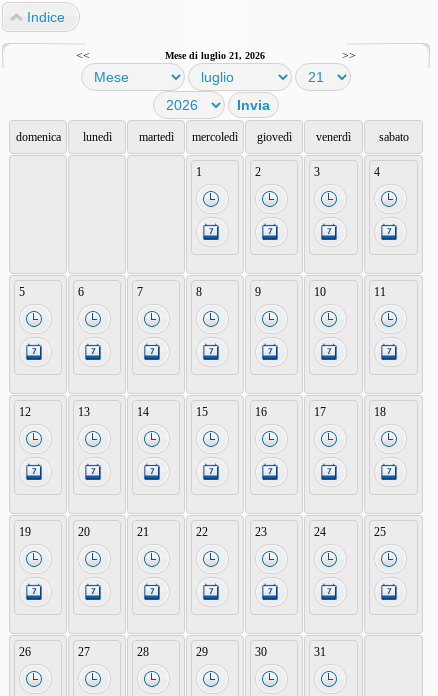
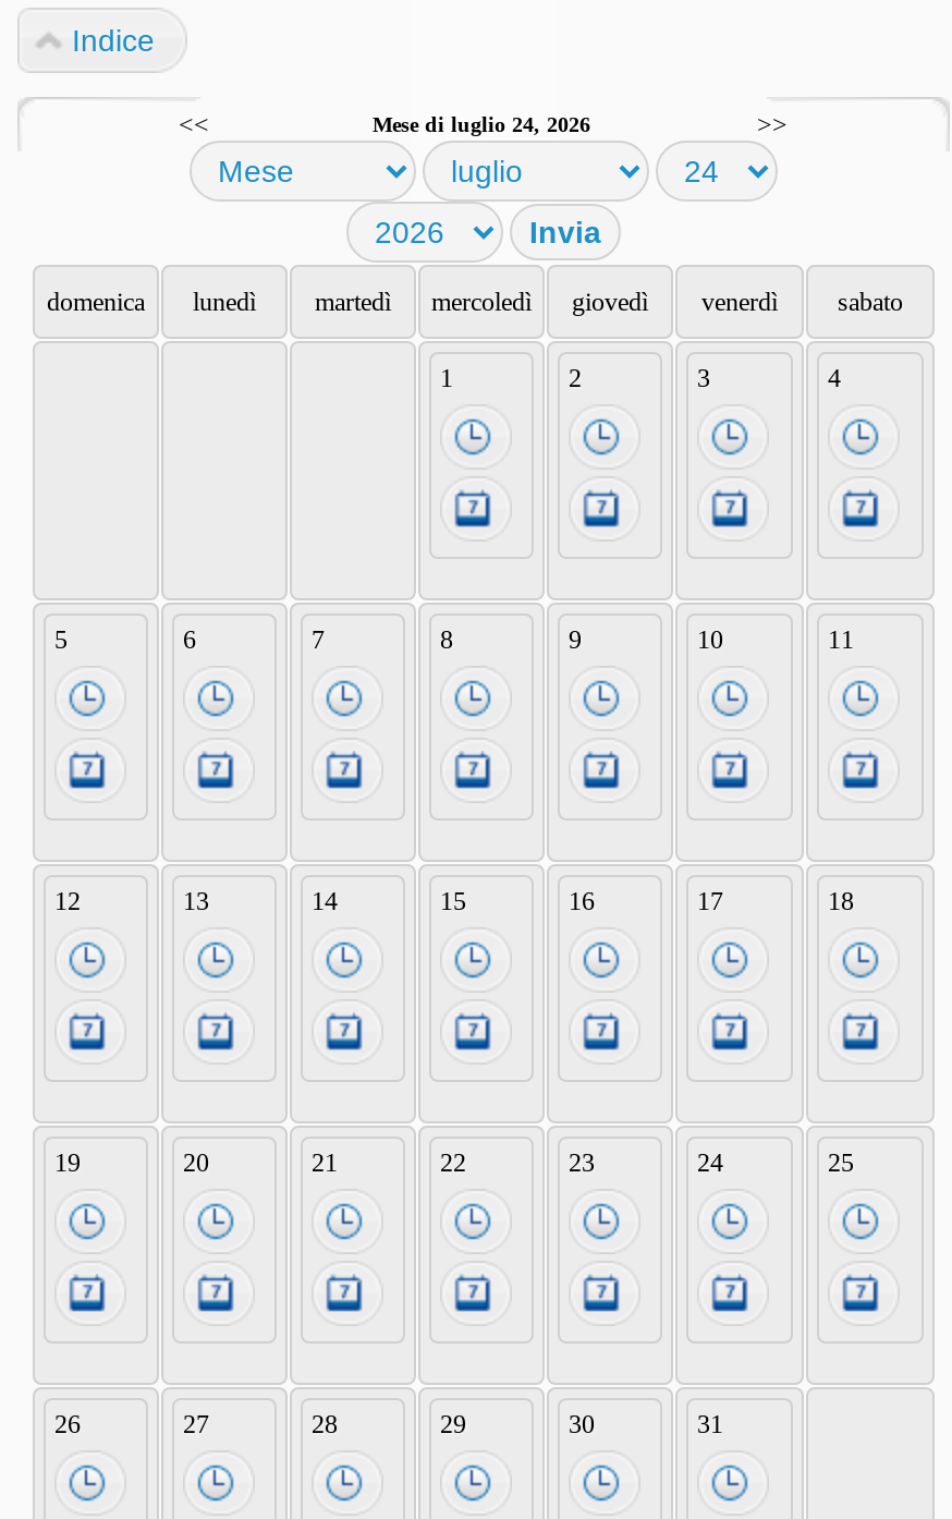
- Mese di luglio 21, 2026
+ Mese di luglio 24, 2026
